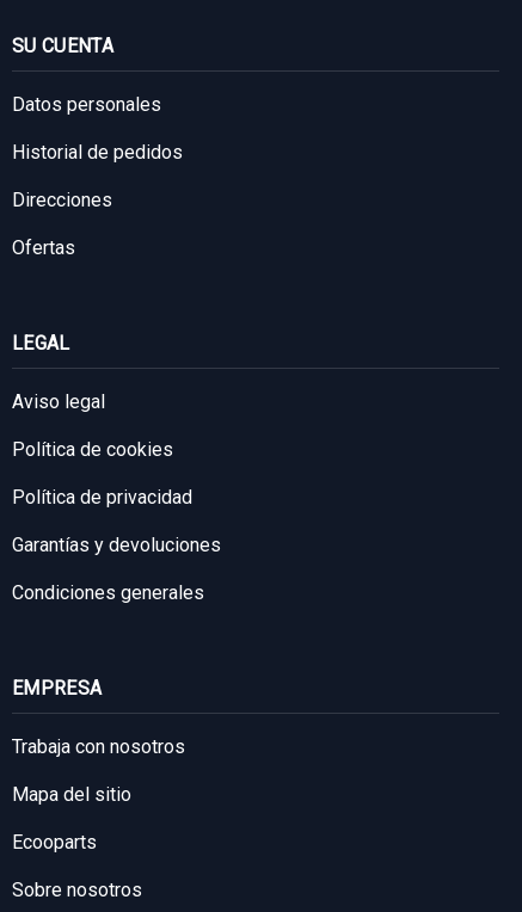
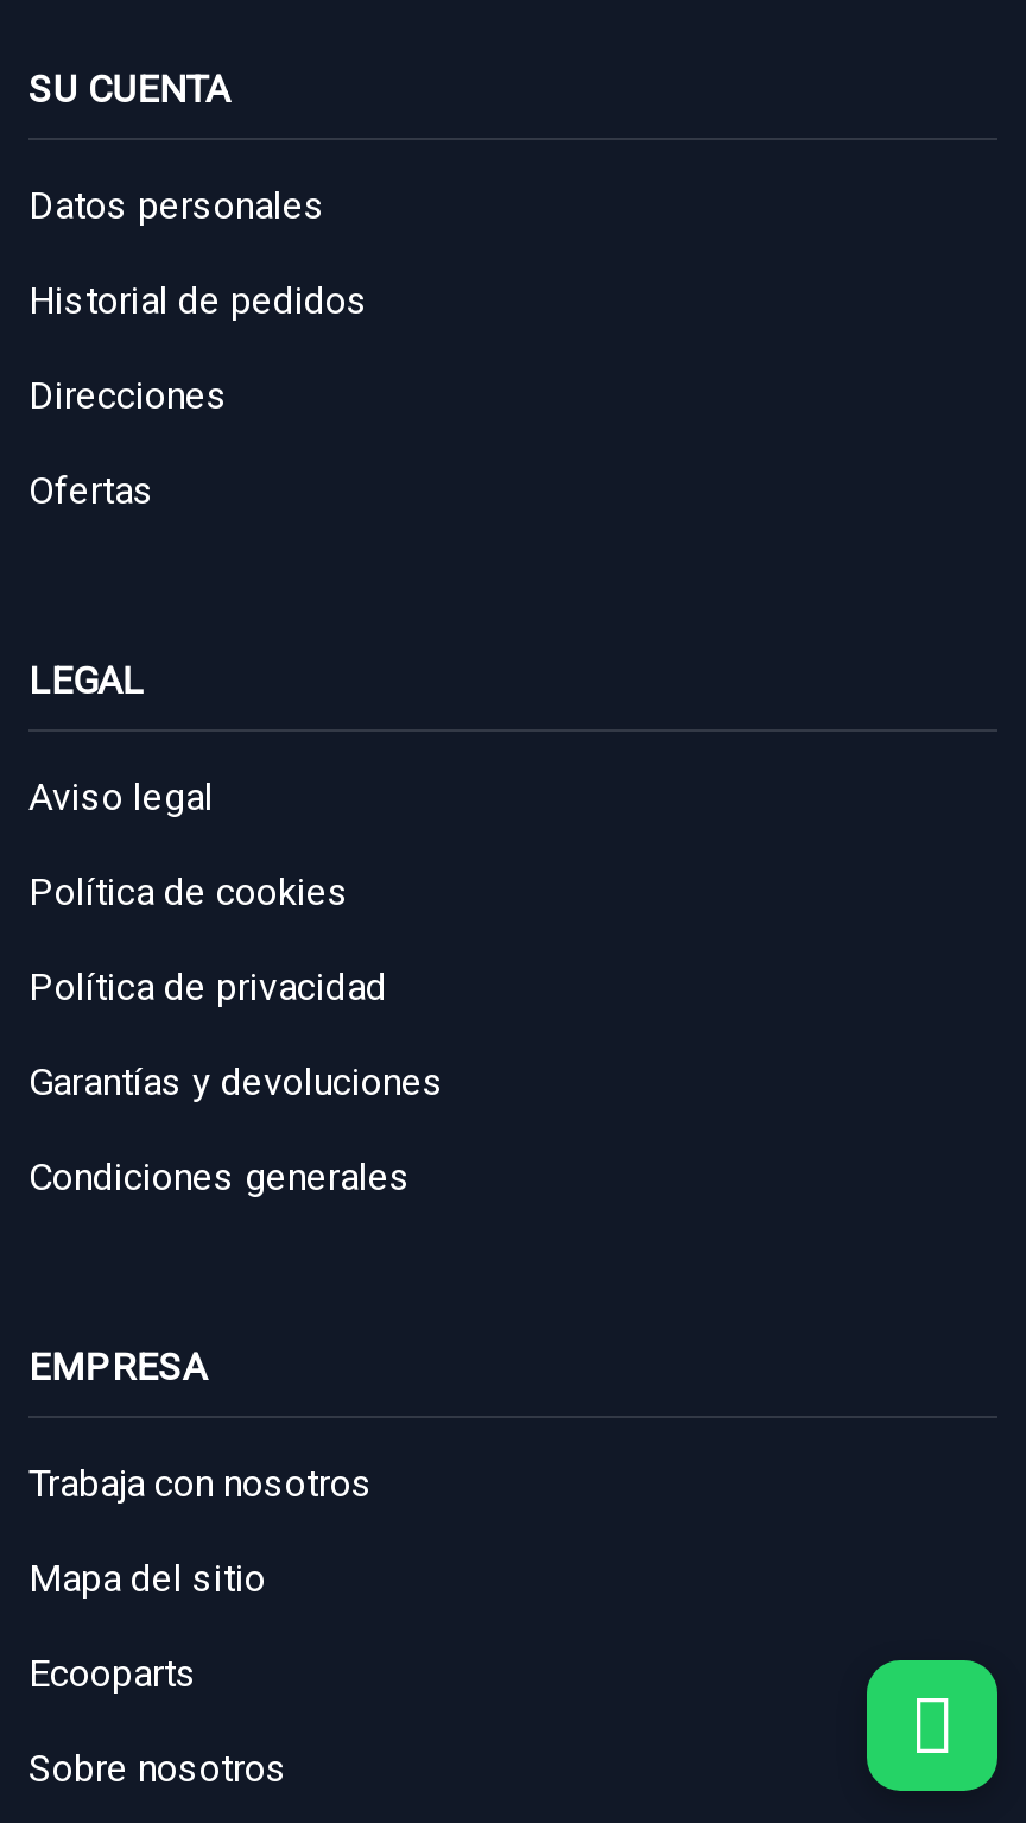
+ [image]
